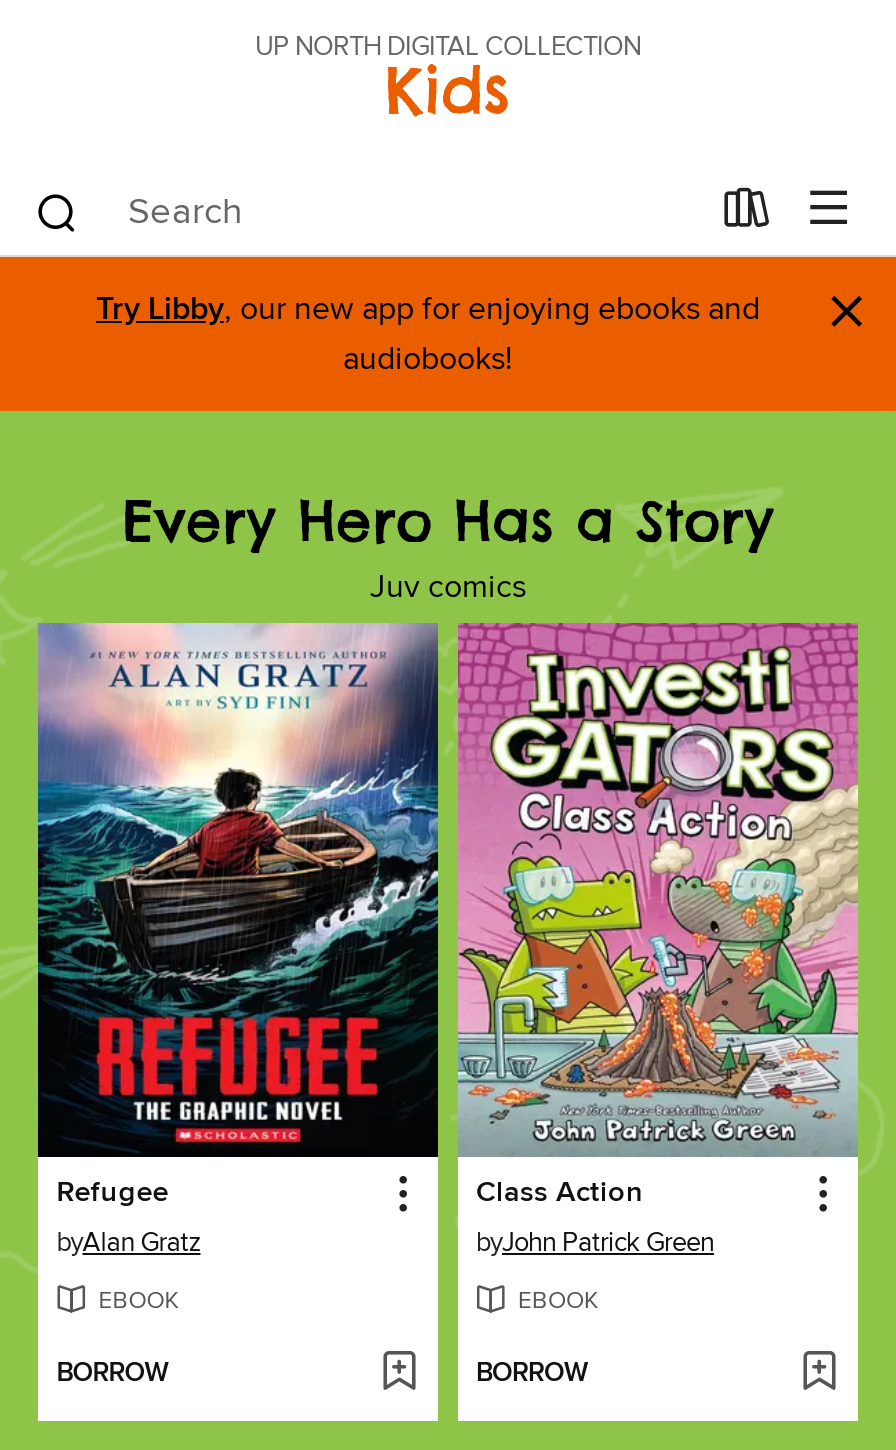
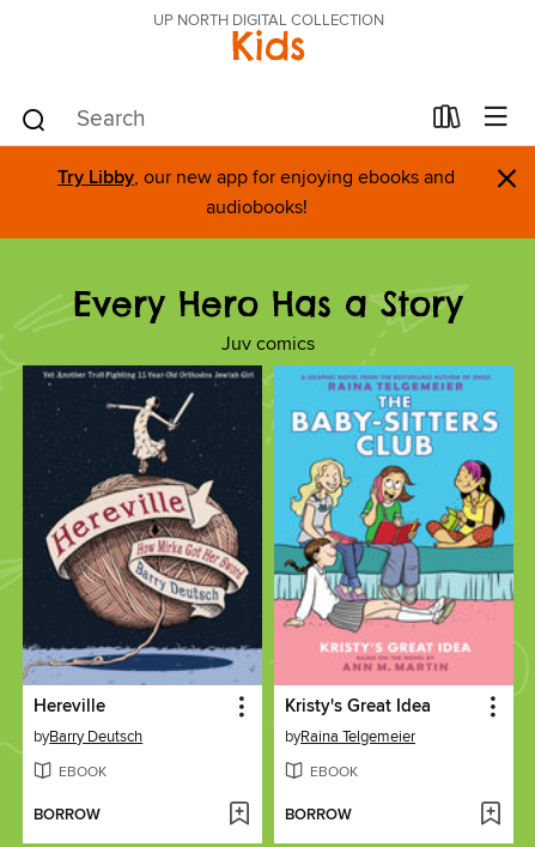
- [image]
- Refugee
- byAlan Gratz
+ [image]
+ Hereville
+ byBarry Deutsch

- [image]
- Class Action
- byJohn Patrick Green
+ [image]
+ Kristy's Great Idea
+ byRaina Telgemeier
